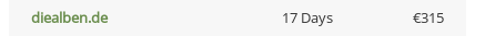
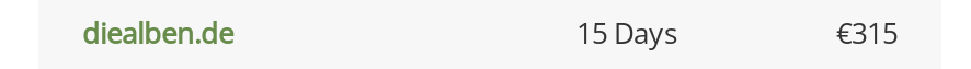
- 17 Days
+ 15 Days
